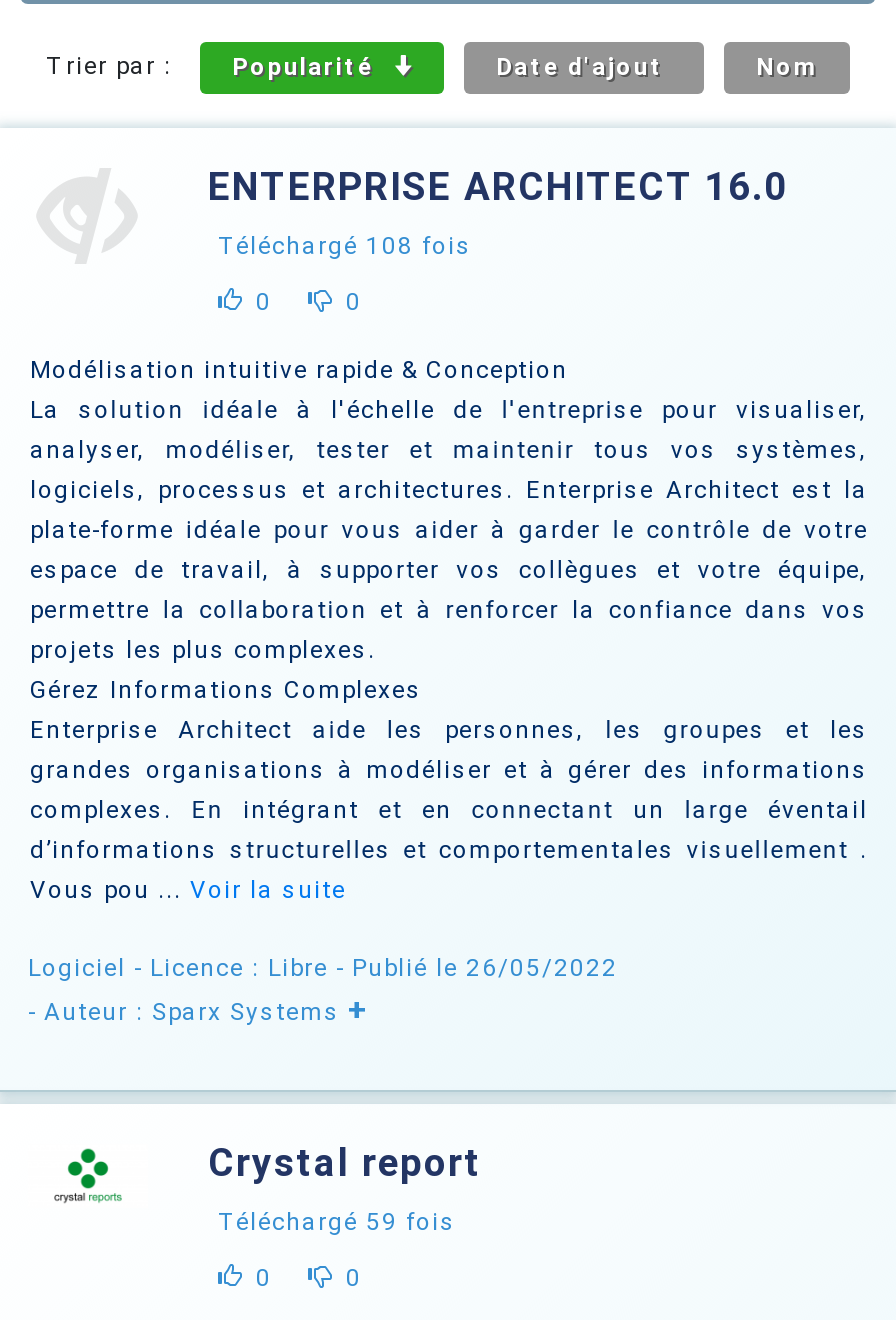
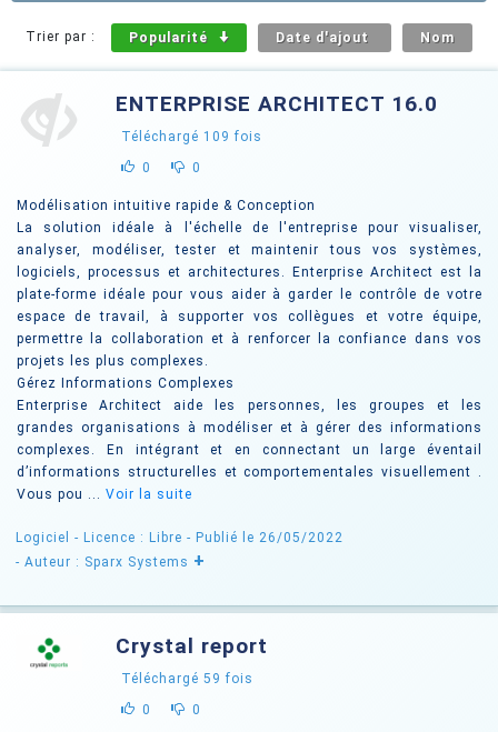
- Téléchargé 108 fois
+ Téléchargé 109 fois
